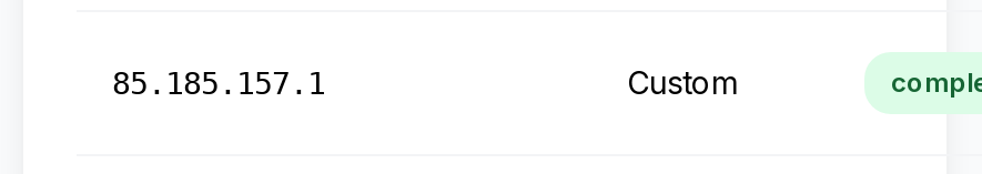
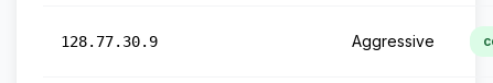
- 85.185.157.1
- Custom
+ 128.77.30.9
+ Aggressive
